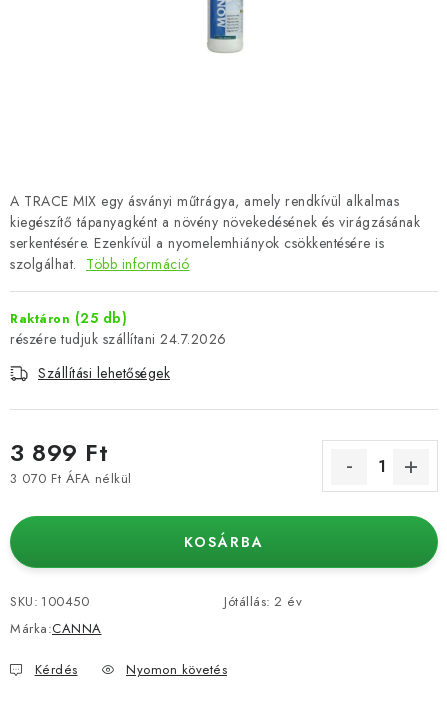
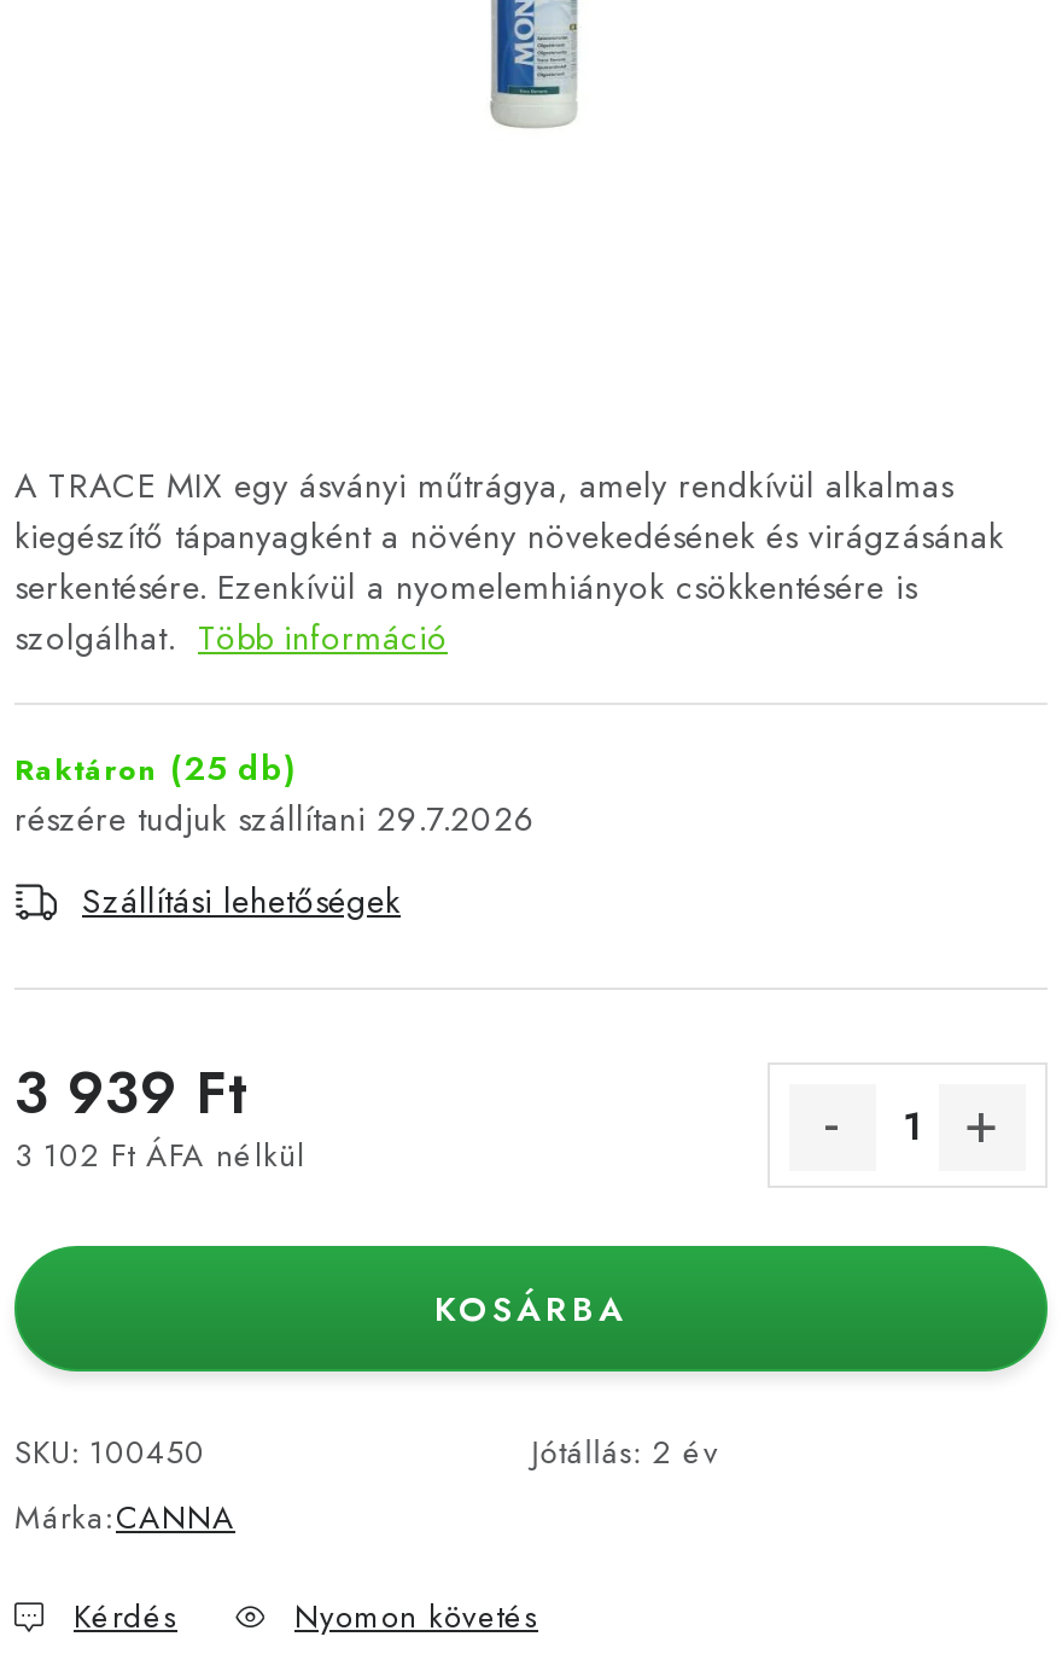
- 24.7.2026
+ 29.7.2026

- 3 899 Ft
+ 3 939 Ft

- 3 070 Ft ÁFA nélkül
+ 3 102 Ft ÁFA nélkül
